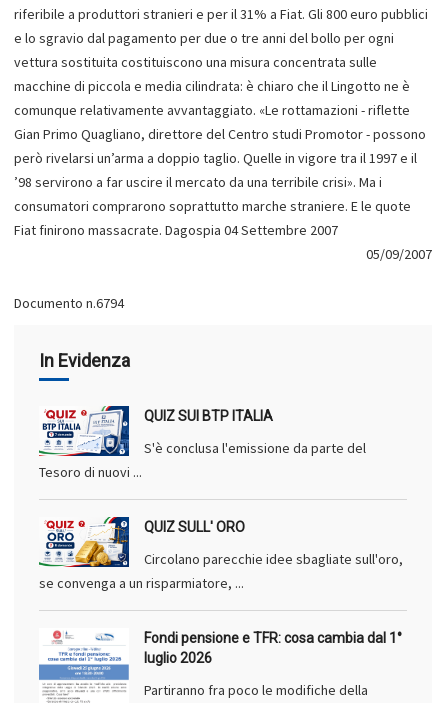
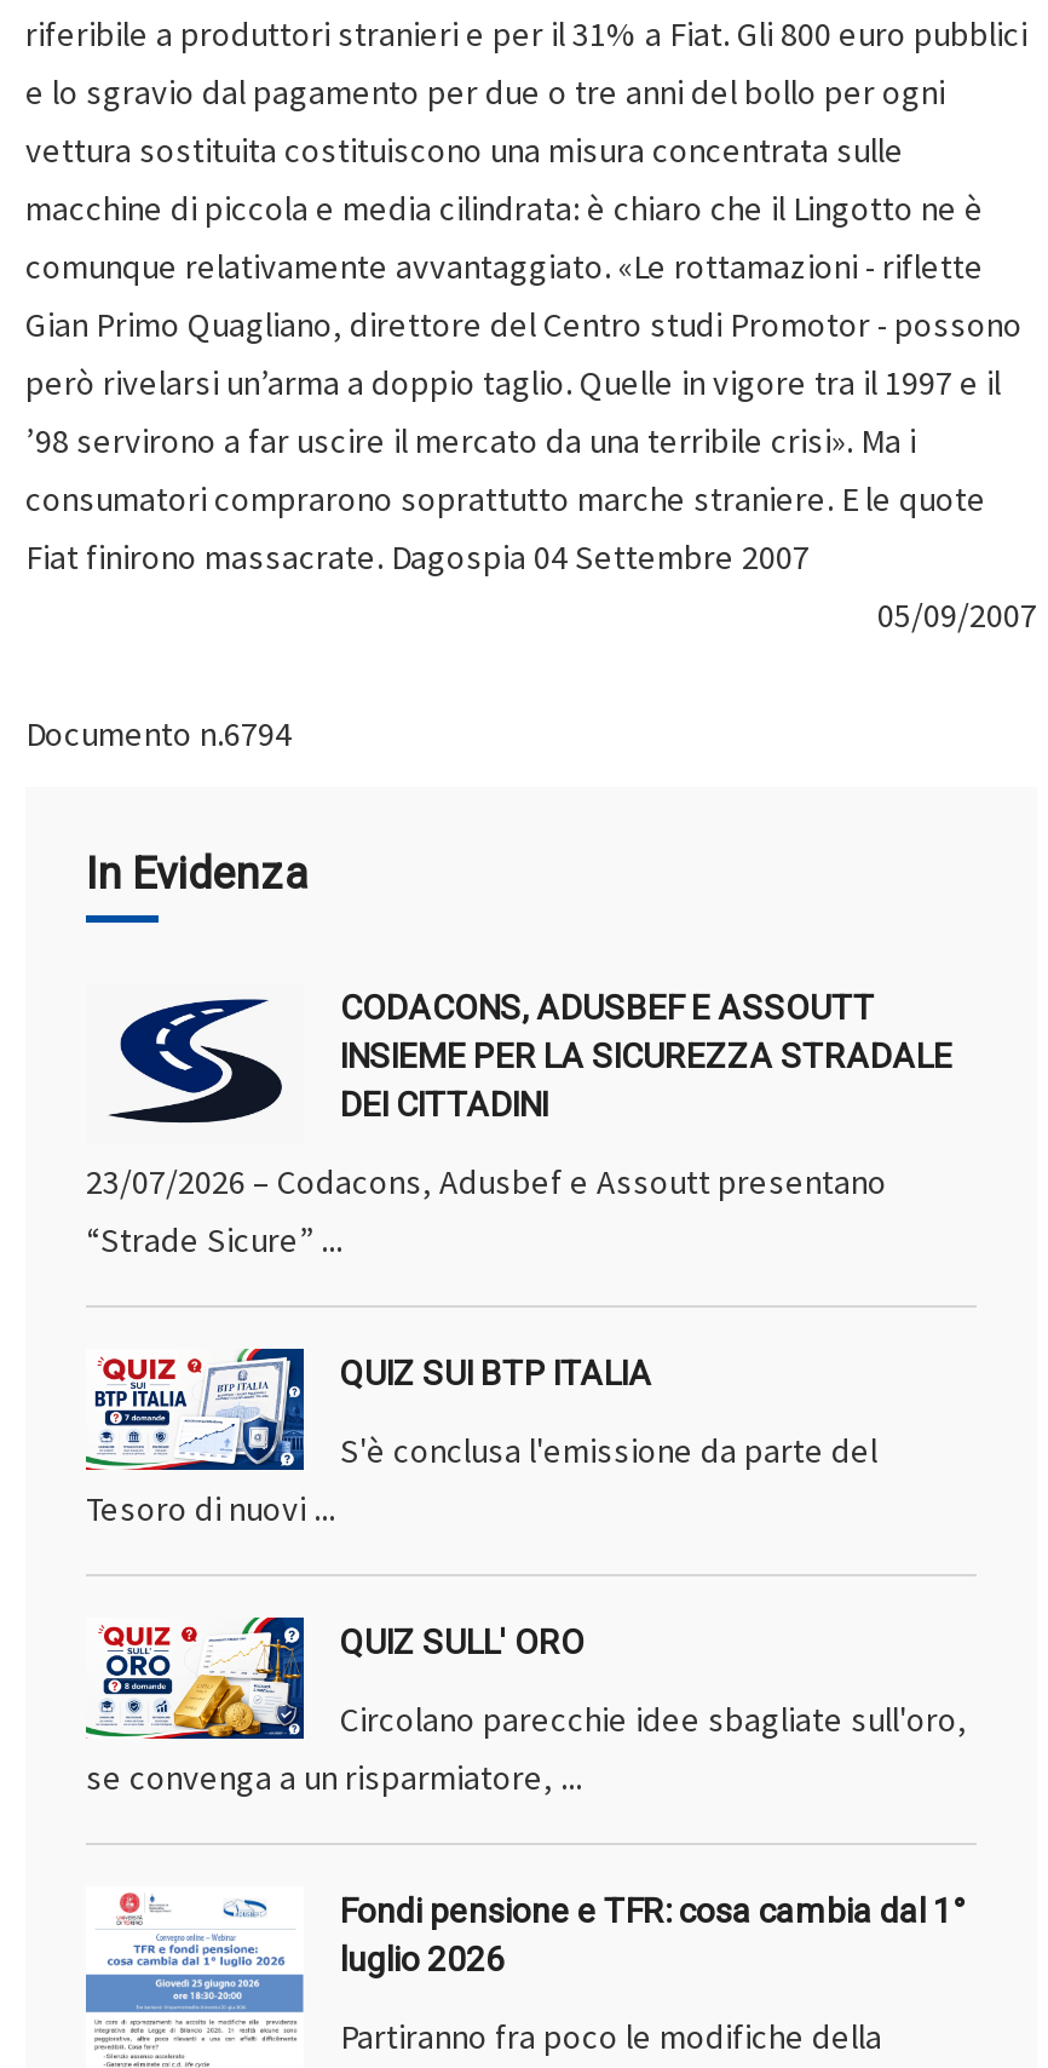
+ [image]
+ CODACONS, ADUSBEF E ASSOUTT
+ INSIEME PER LA SICUREZZA STRADALE
+ DEI CITTADINI
+ 23/07/2026 – Codacons, Adusbef e Assoutt presentano
+ “Strade Sicure” ...
